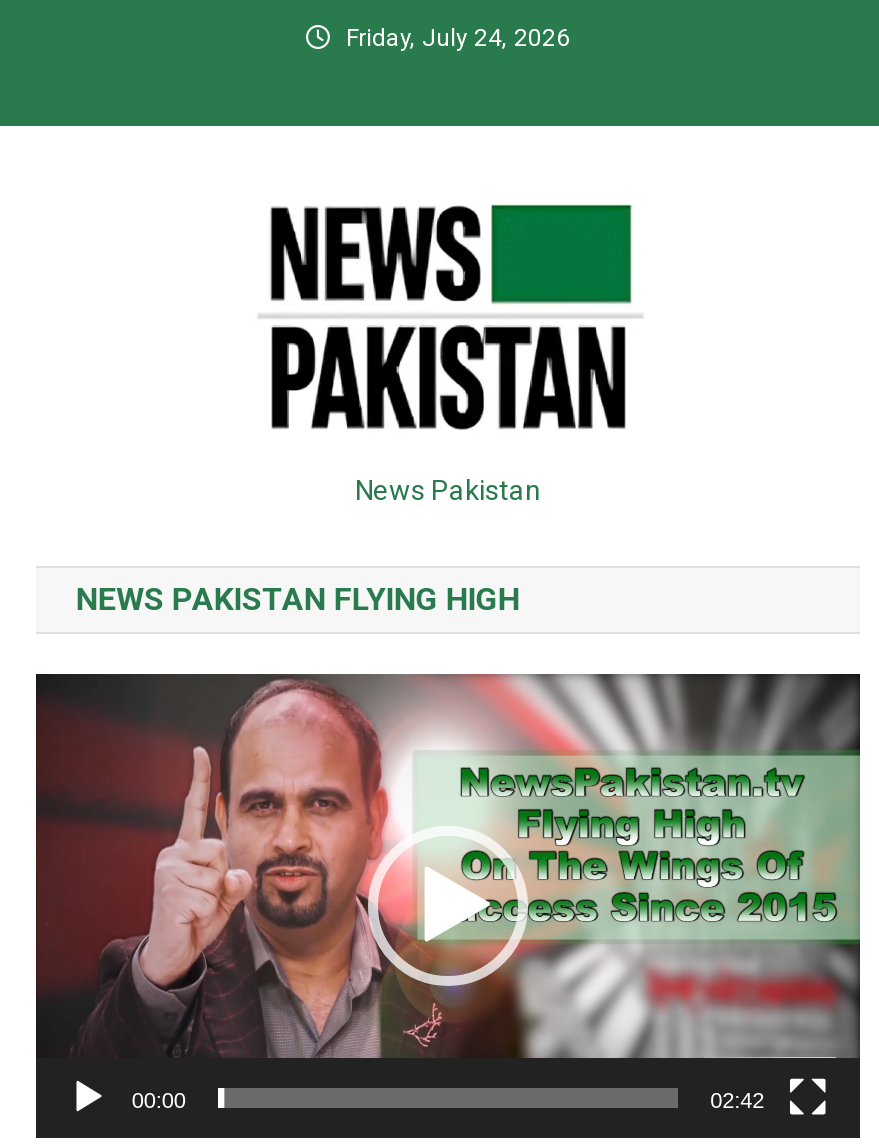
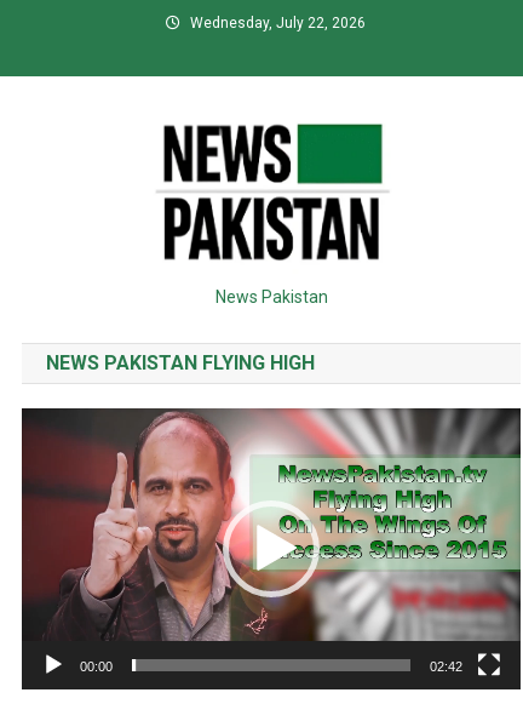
- Friday, July 24, 2026
+ Wednesday, July 22, 2026
